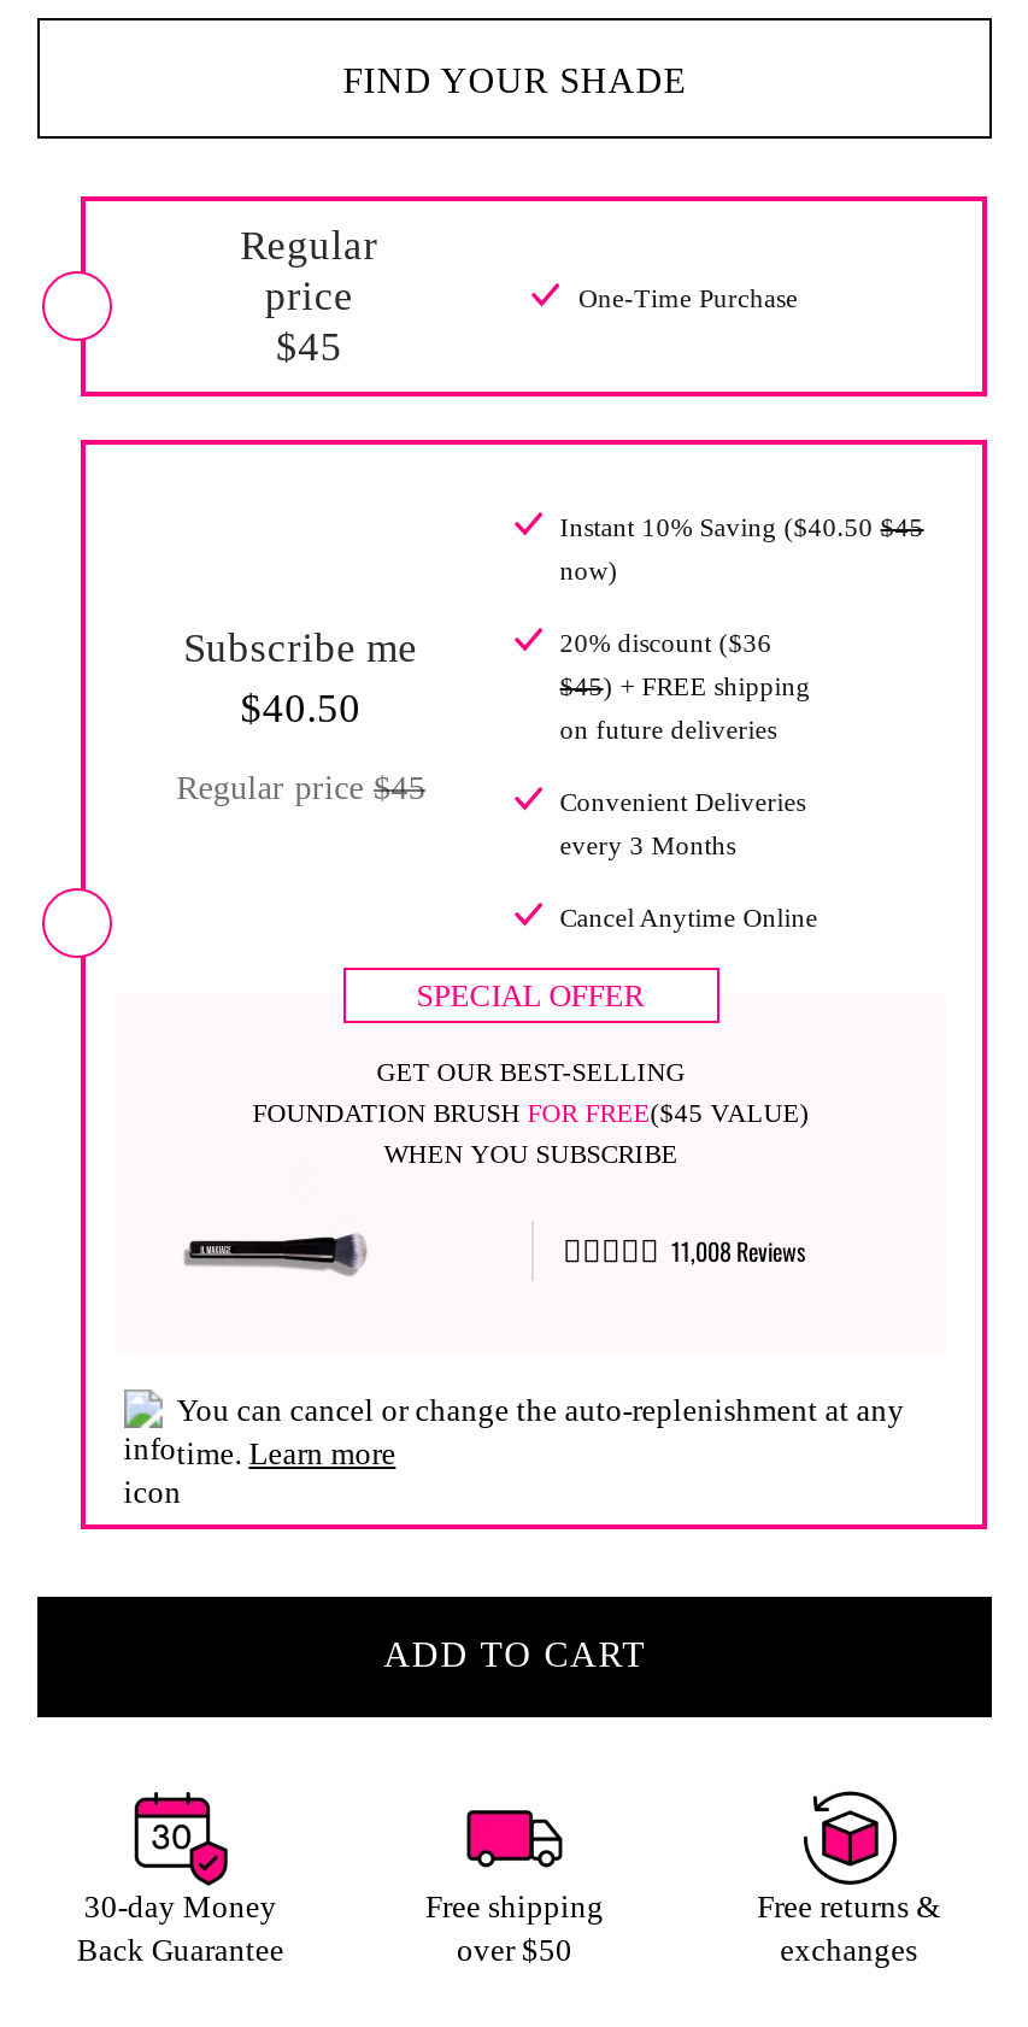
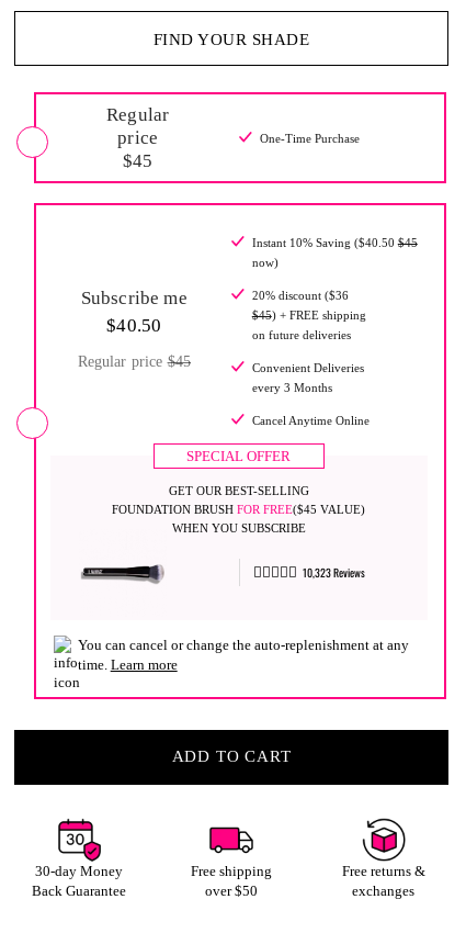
- 11,008 Reviews
+ 10,323 Reviews
